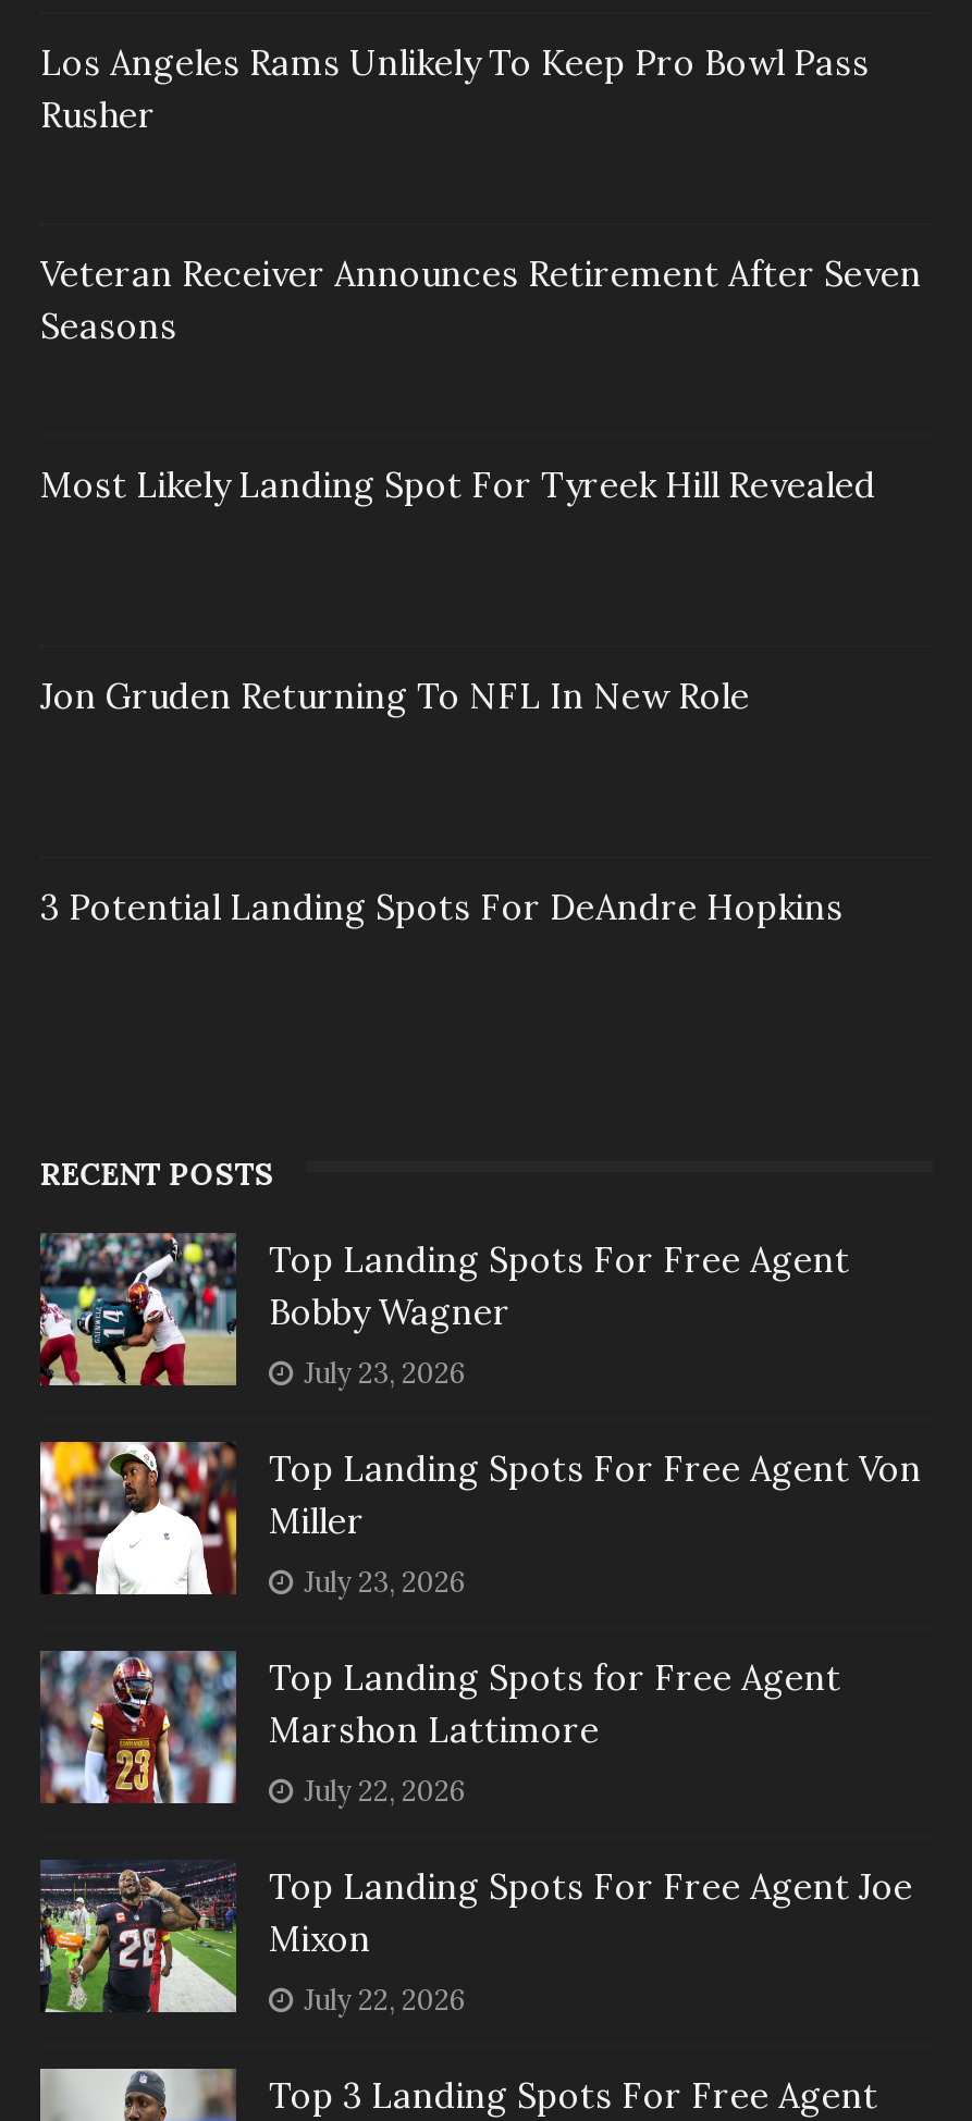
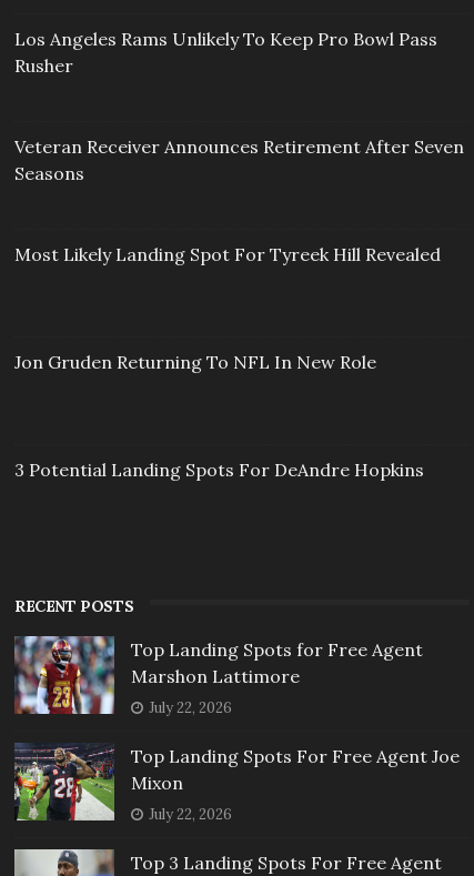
- [image]
- Top Landing Spots For Free Agent
- Bobby Wagner
- July 23, 2026
- Top Landing Spots For Free Agent Von
- Miller
- July 23, 2026

- [image]
